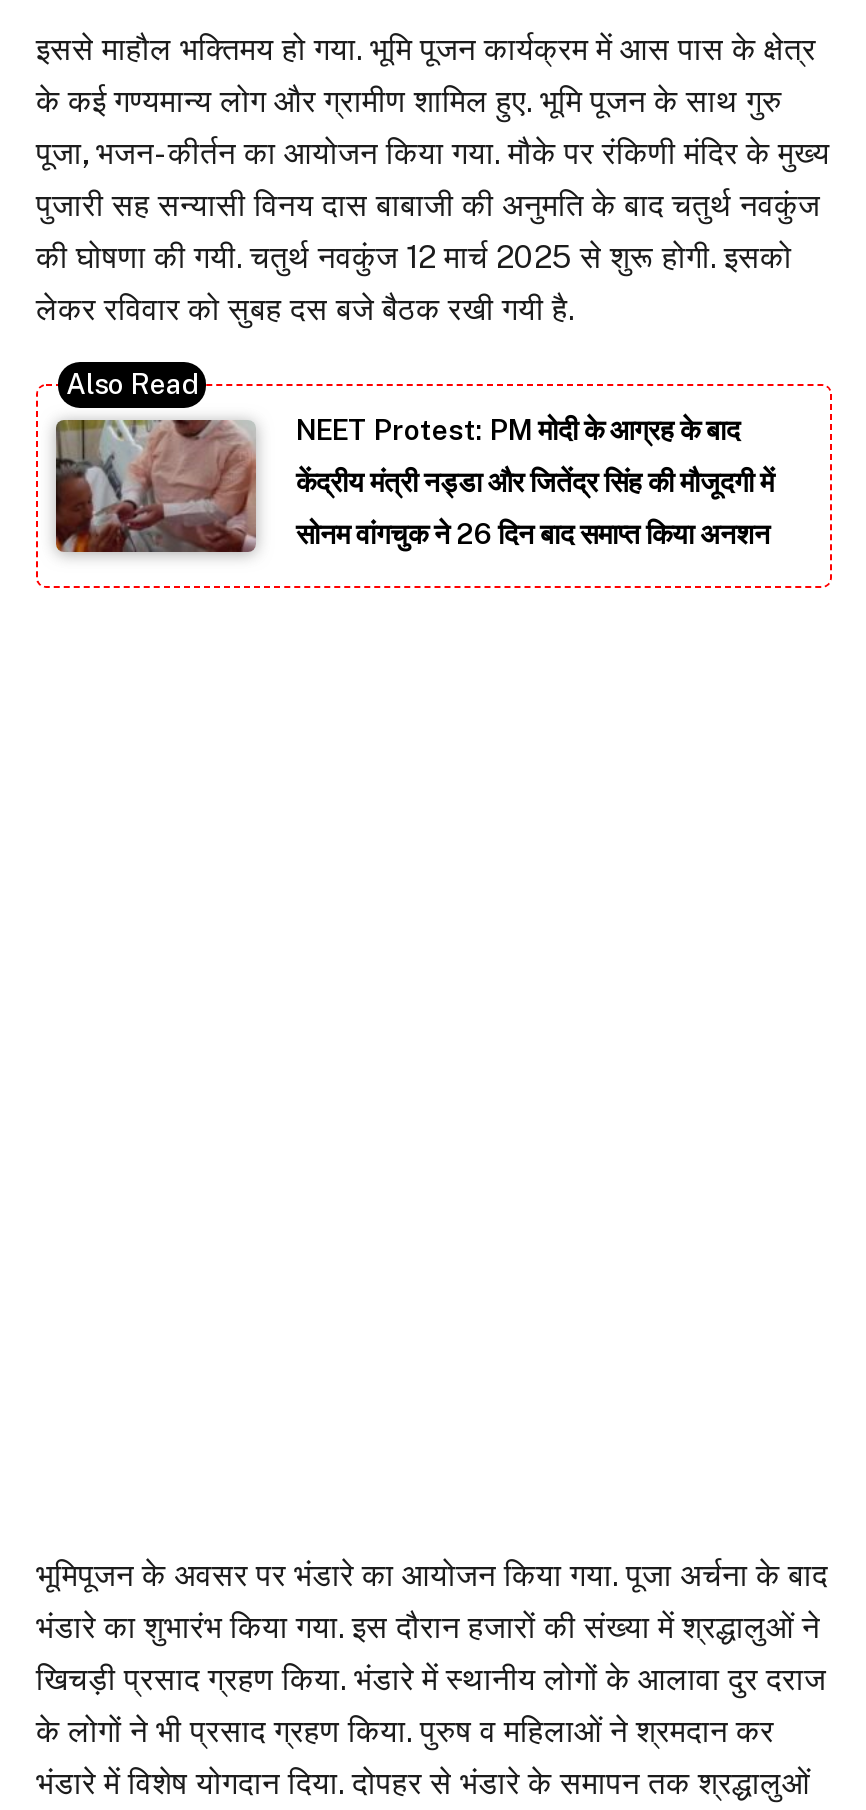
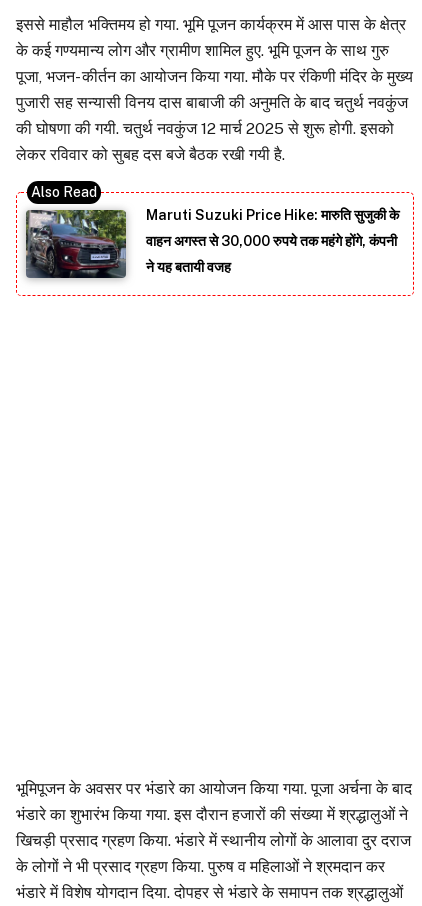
- [image]
- NEET Protest: PM मोदी के आग्रह के बाद
+ [image]
+ Maruti Suzuki Price Hike: मारुति सुजुकी के

- केंद्रीय मंत्री नड्डा और जितेंद्र सिंह की मौजूदगी में
+ वाहन अगस्त से 30,000 रुपये तक महंगे होंगे, कंपनी

- सोनम वांगचुक ने 26 दिन बाद समाप्त किया अनशन
+ ने यह बतायी वजह
